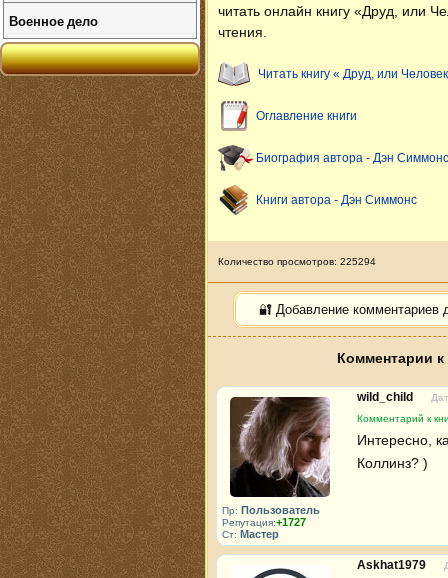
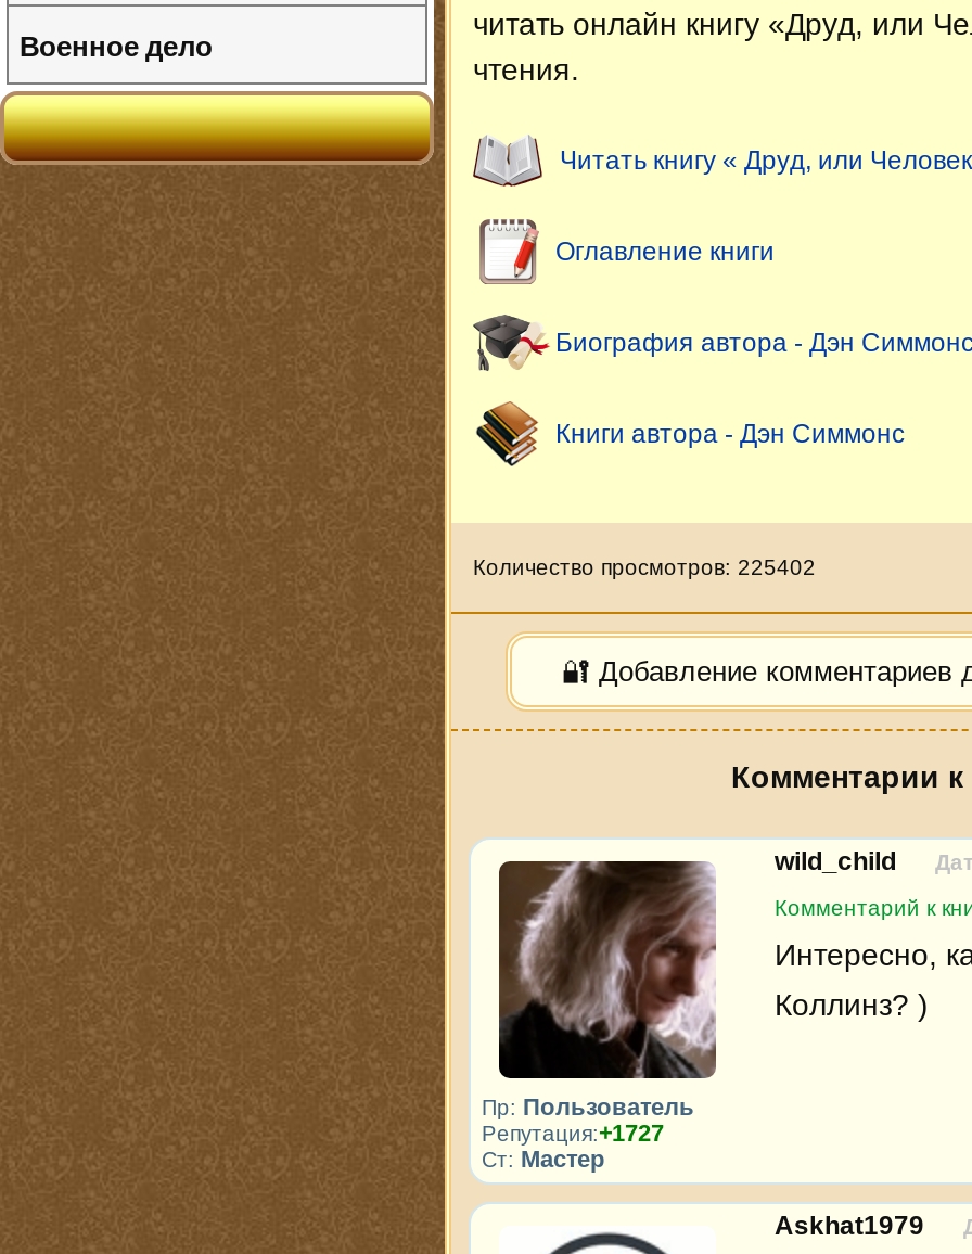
- Количество просмотров: 225294
+ Количество просмотров: 225402
